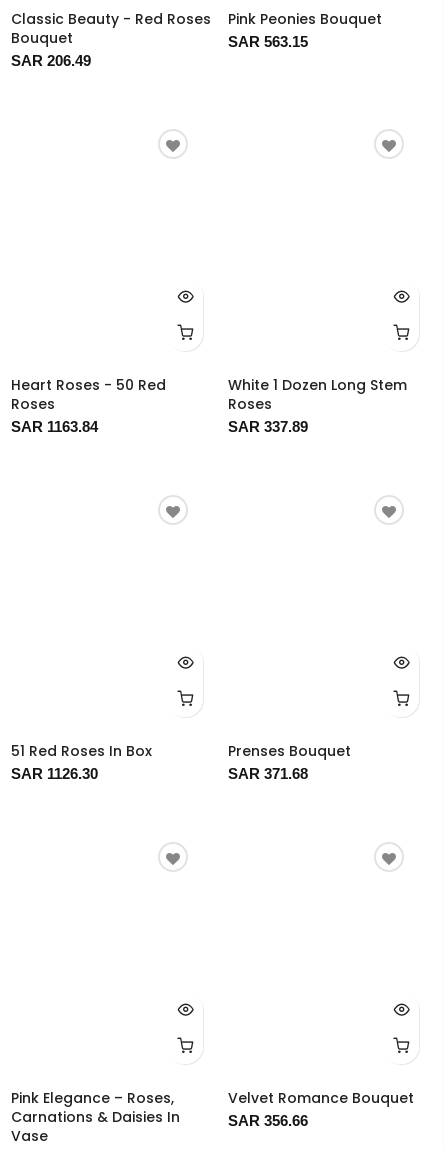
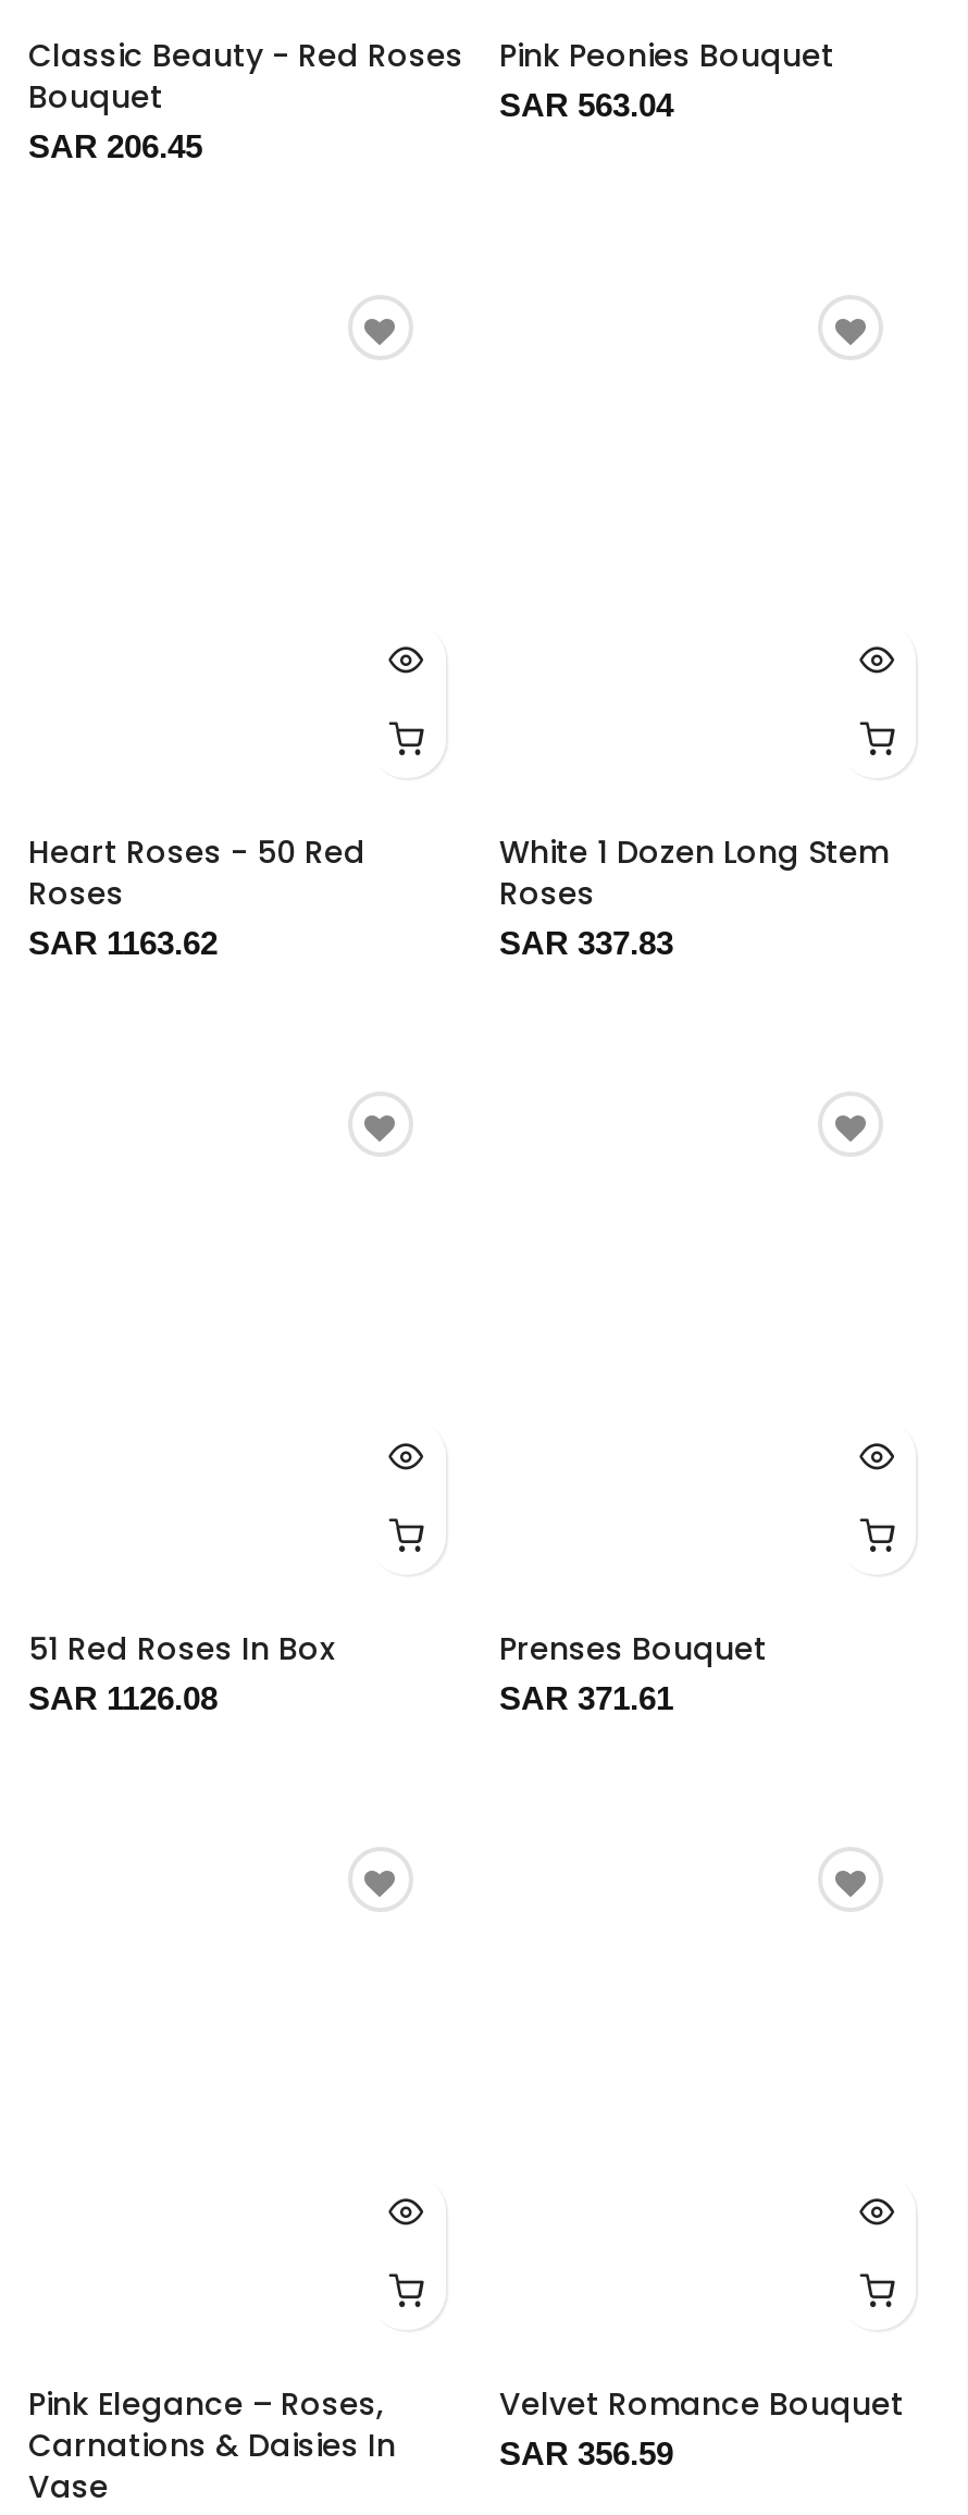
- SAR 563.15
+ SAR 563.04

- SAR 206.49
+ SAR 206.45

- SAR 1163.84
+ SAR 1163.62

- SAR 337.89
+ SAR 337.83

- SAR 1126.30
+ SAR 1126.08

- SAR 371.68
+ SAR 371.61

- SAR 356.66
+ SAR 356.59
